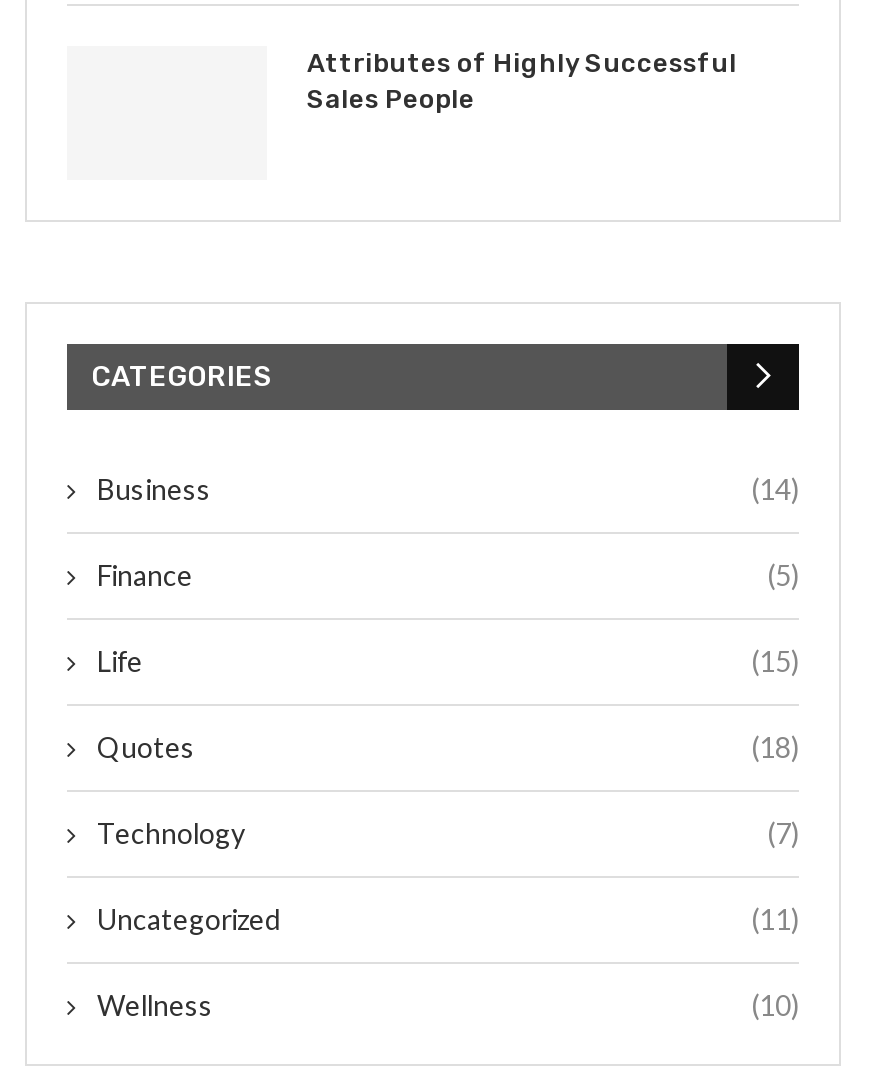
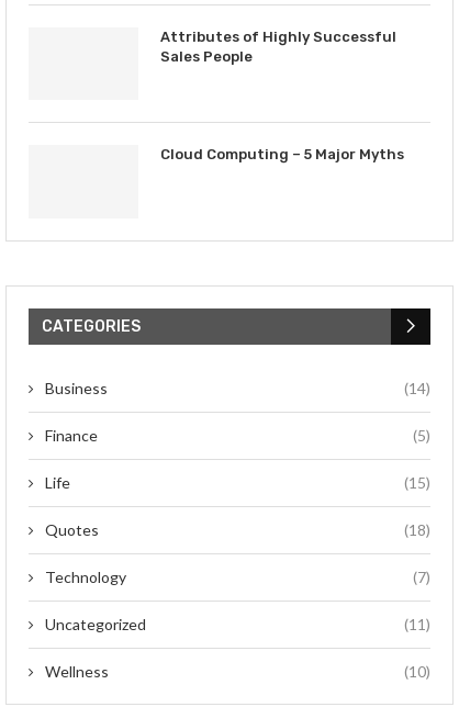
+ Cloud Computing – 5 Major Myths
